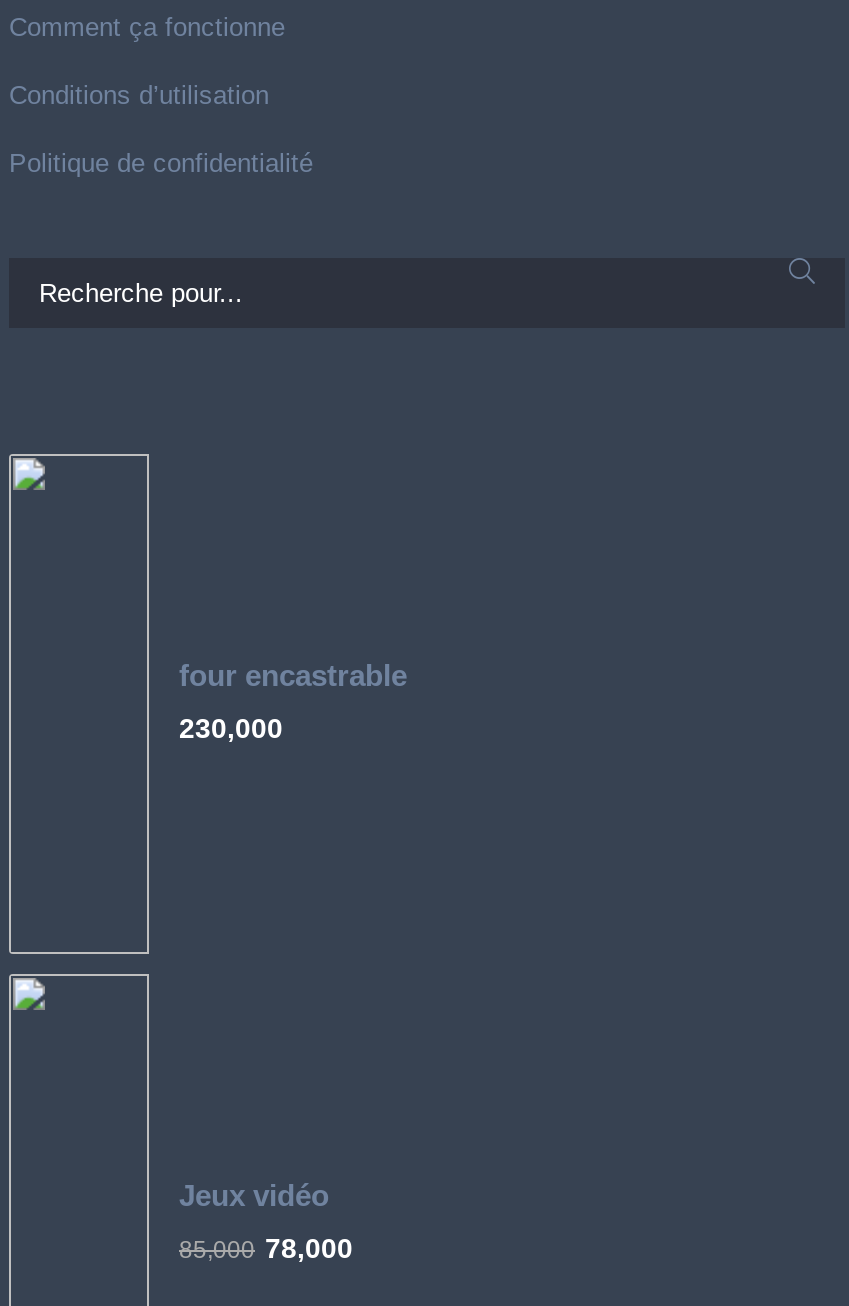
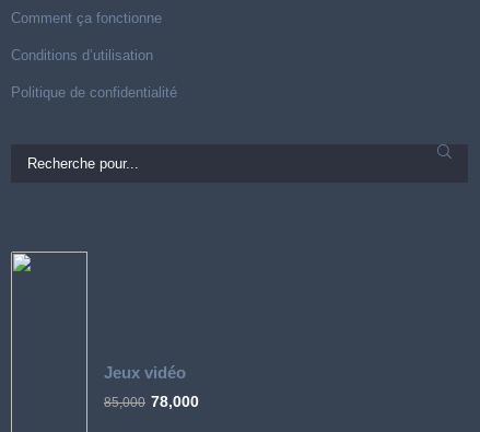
- four encastrable
- 230,000
